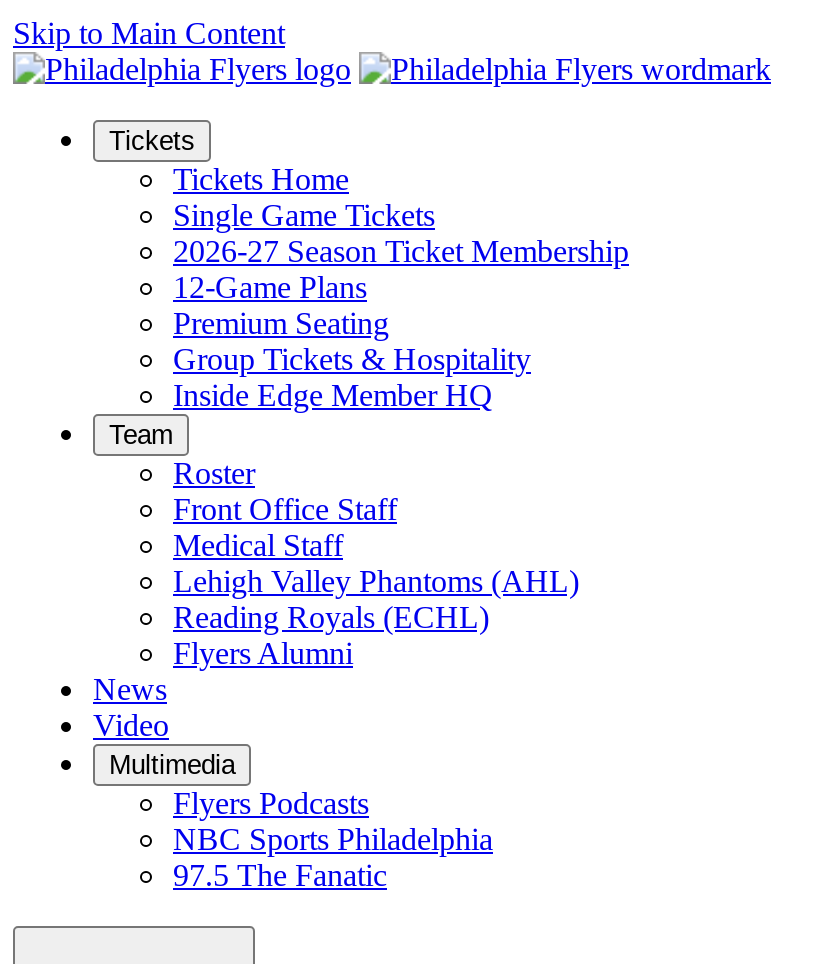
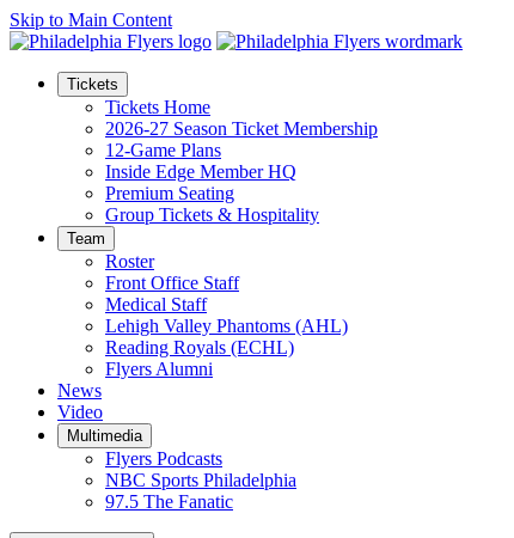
- Single Game Tickets

moved up: Inside Edge Member HQ
